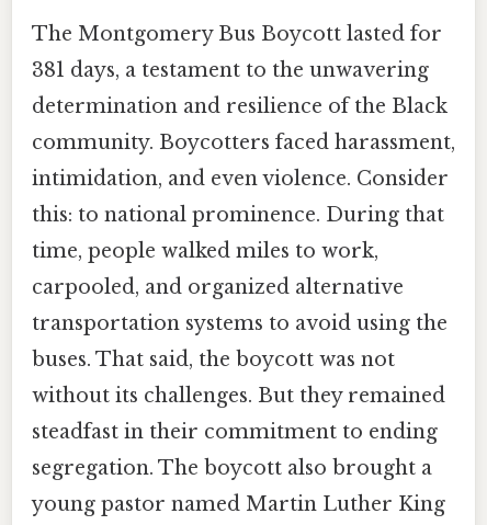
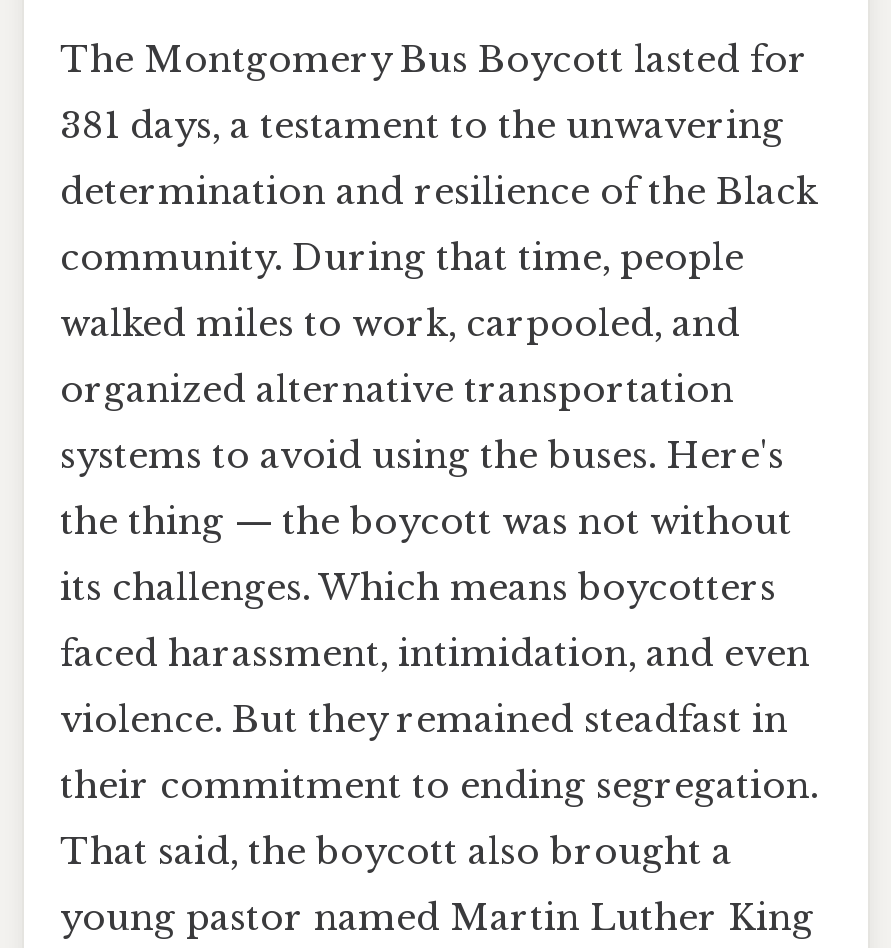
- community. Boycotters faced harassment,
+ community. During that time, people

- intimidation, and even violence. Consider
+ walked miles to work, carpooled, and

- this: to national prominence. During that
+ organized alternative transportation

- time, people walked miles to work,
+ systems to avoid using the buses. Here's

- carpooled, and organized alternative
+ the thing — the boycott was not without

- transportation systems to avoid using the
+ its challenges. Which means boycotters

- buses. That said, the boycott was not
+ faced harassment, intimidation, and even

- without its challenges. But they remained
+ violence. But they remained steadfast in

- steadfast in their commitment to ending
+ their commitment to ending segregation.

- segregation. The boycott also brought a
+ That said, the boycott also brought a
